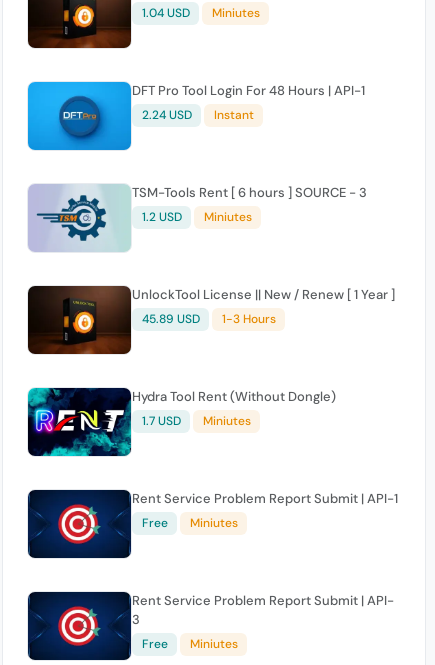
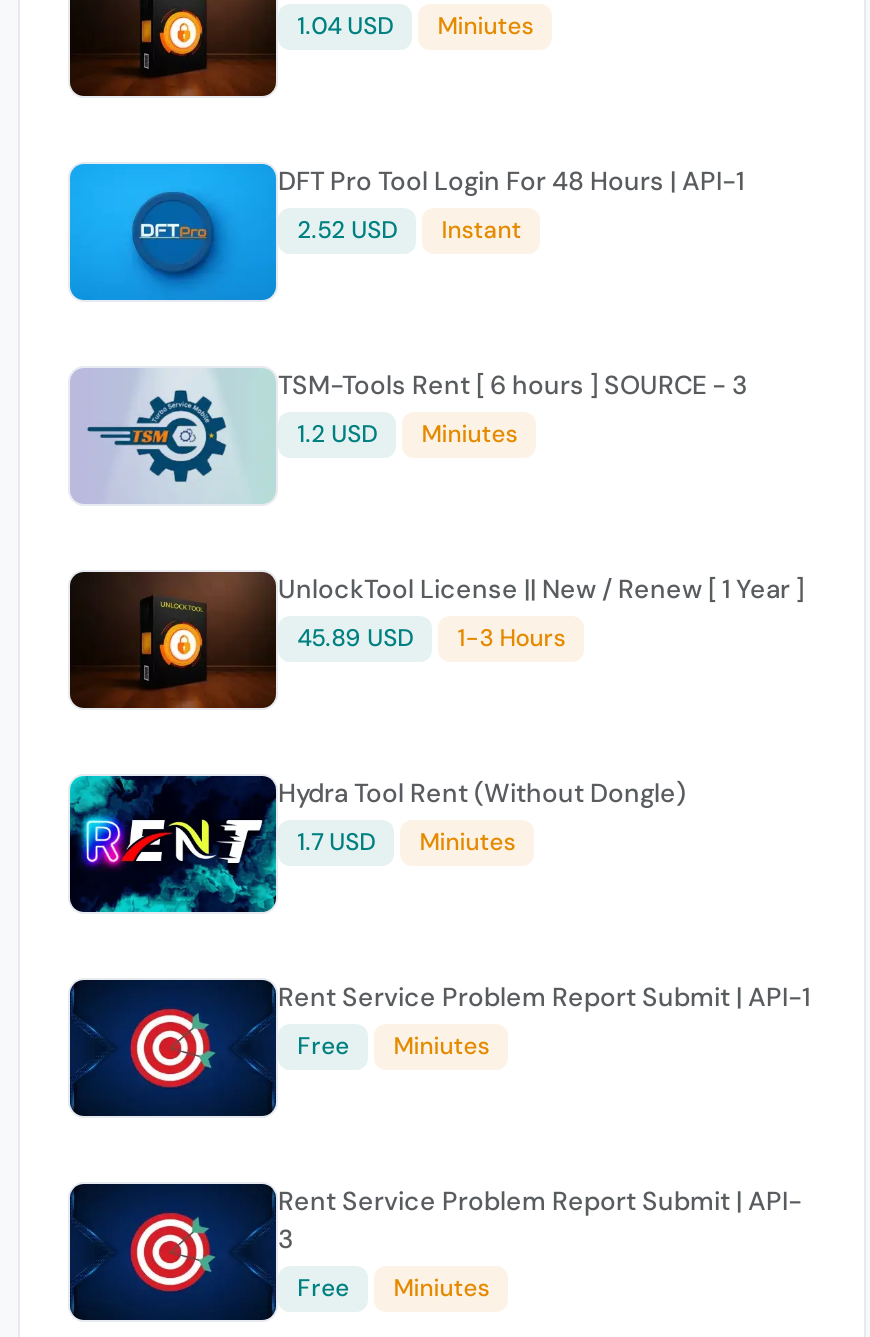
- 2.24 USD Instant
+ 2.52 USD Instant
